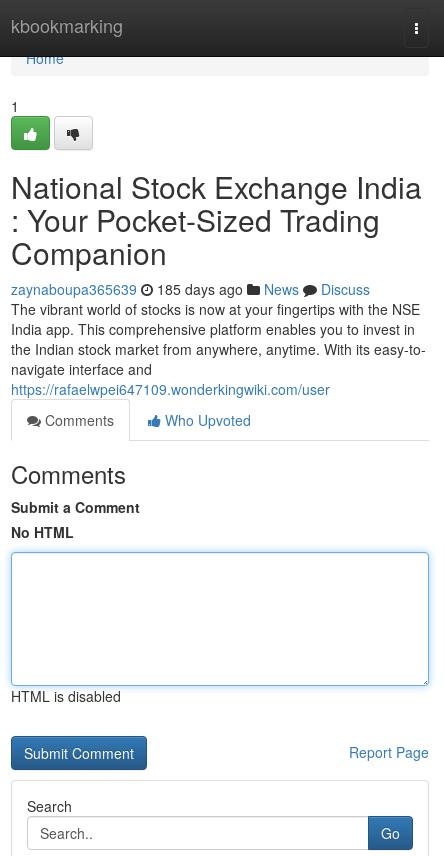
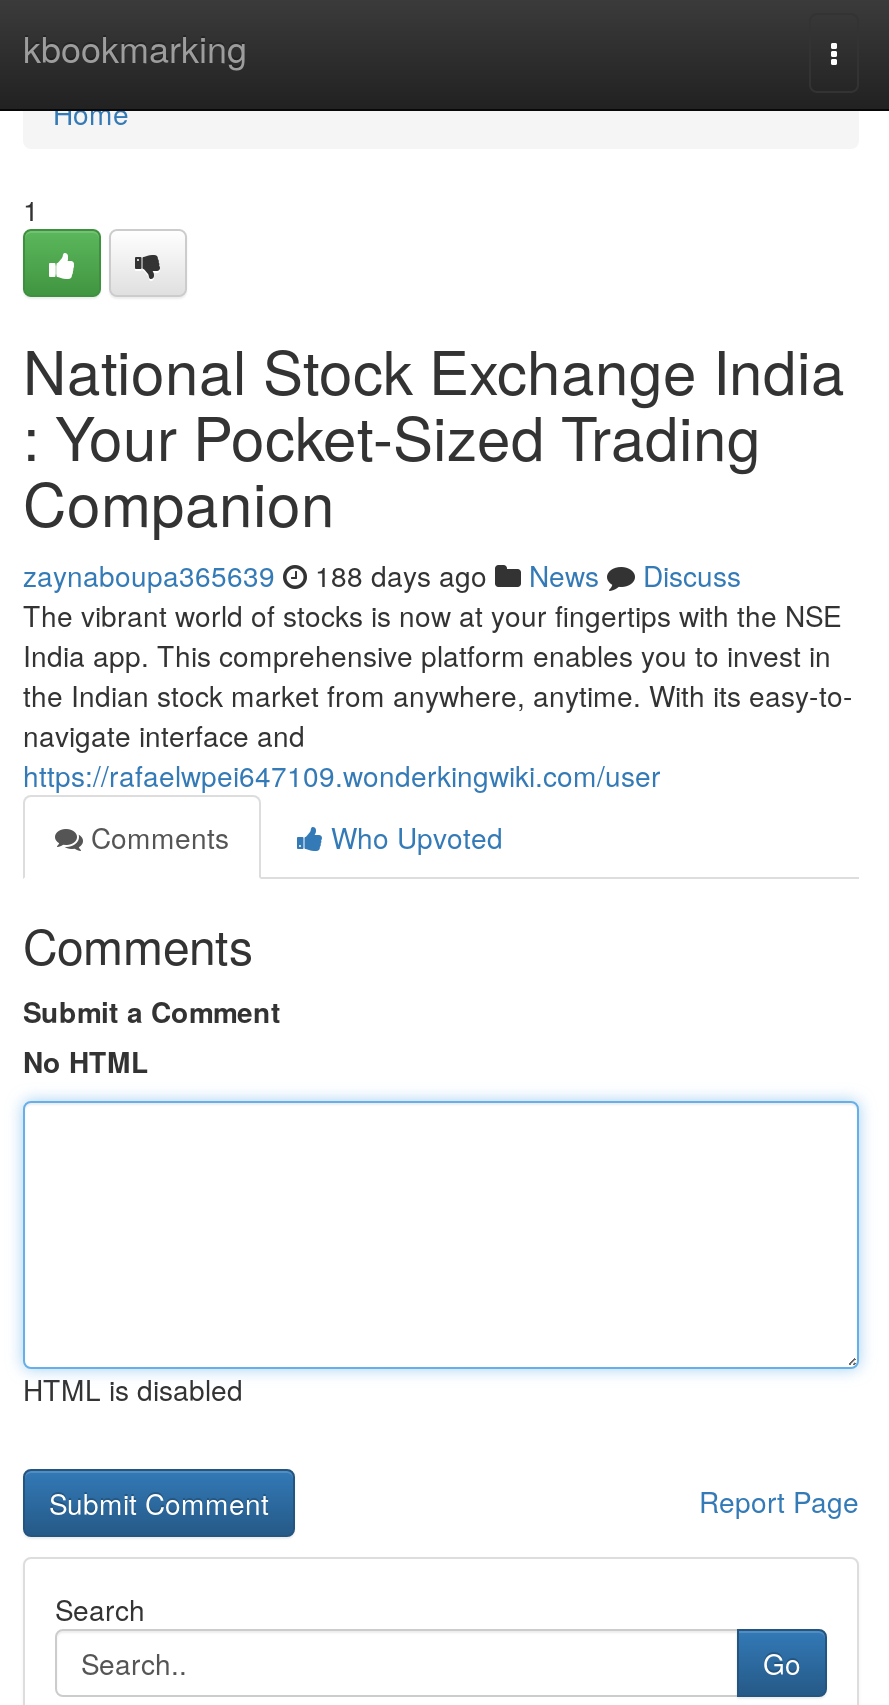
- zaynaboupa365639 185 days ago News Discuss
+ zaynaboupa365639 188 days ago News Discuss
